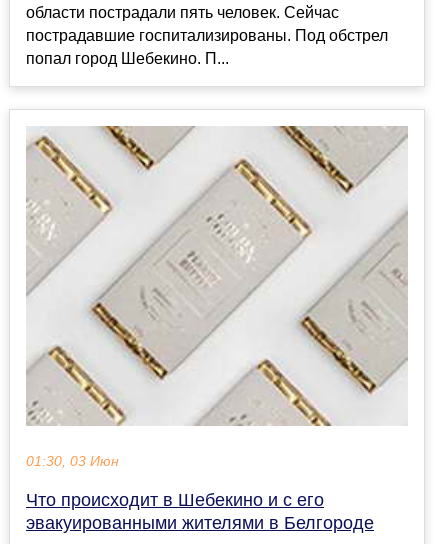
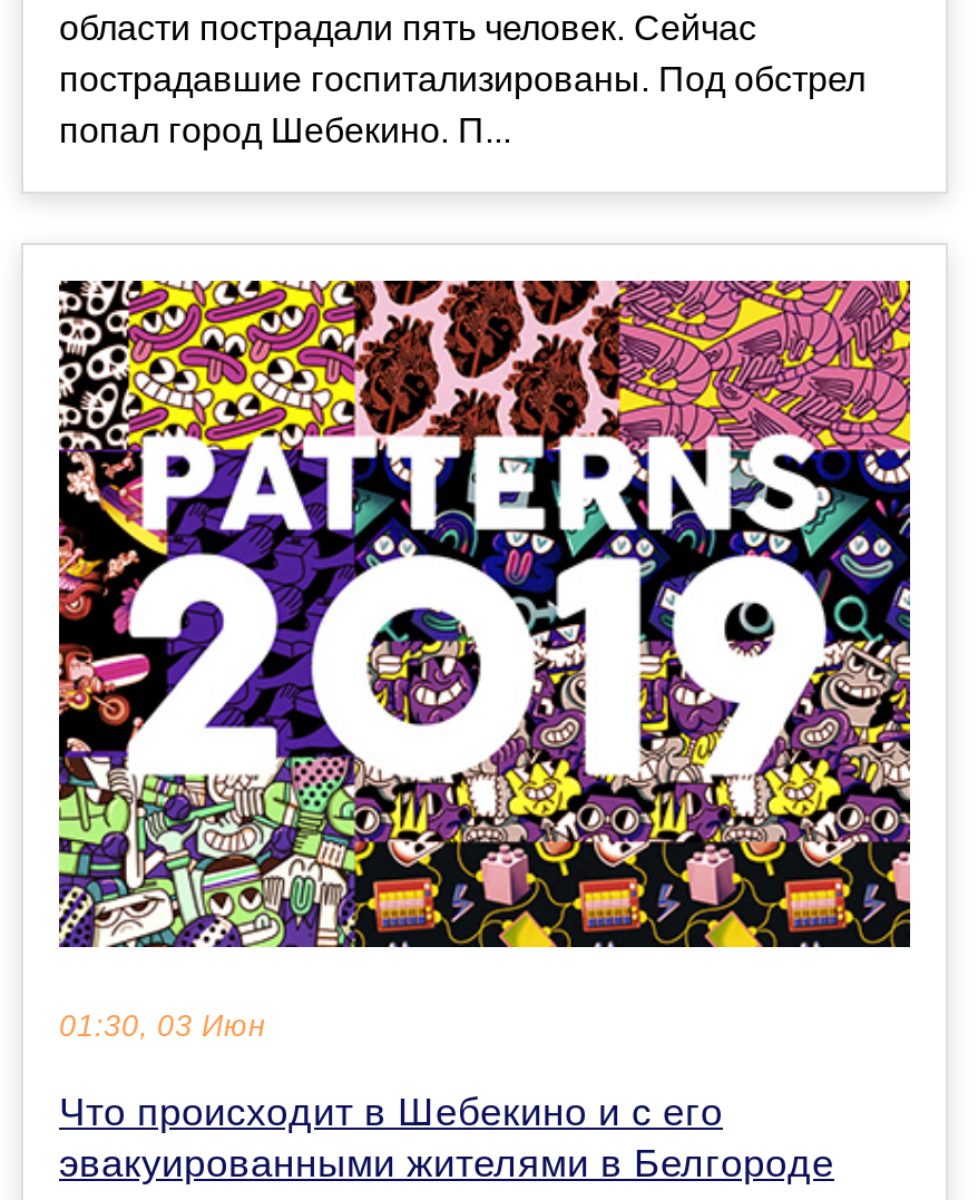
- [image]
+ [image]
